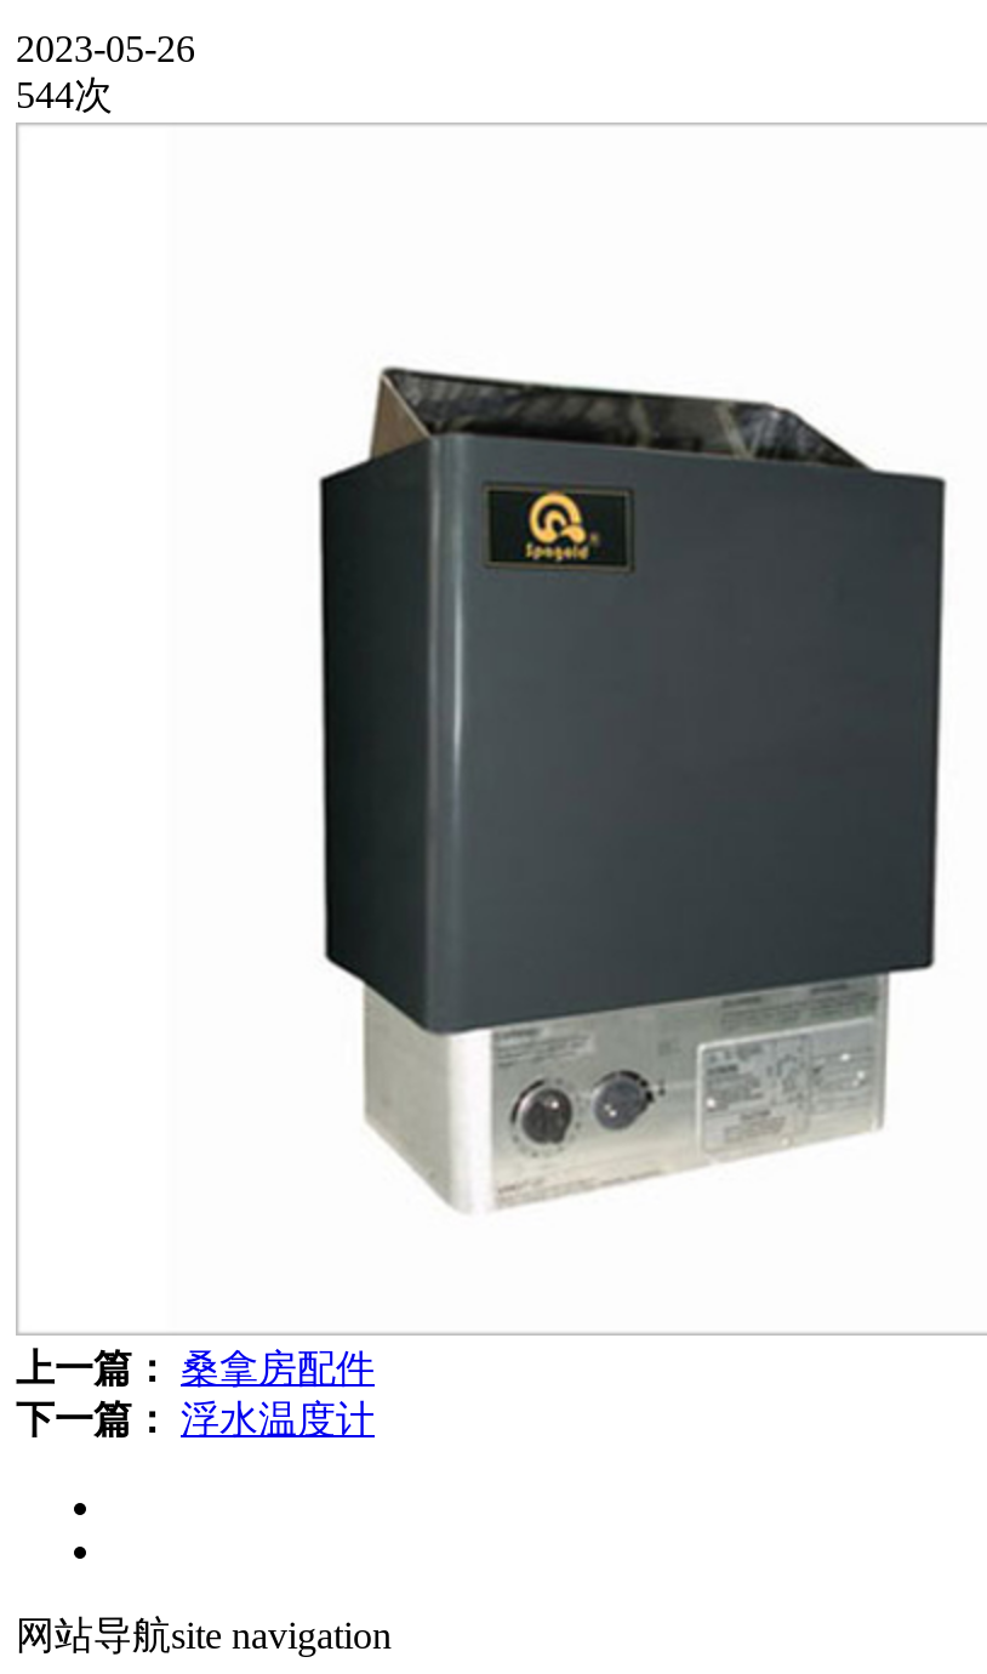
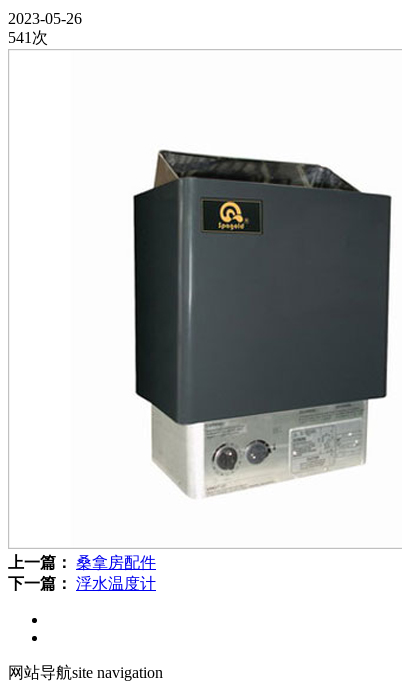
- 544次
+ 541次
